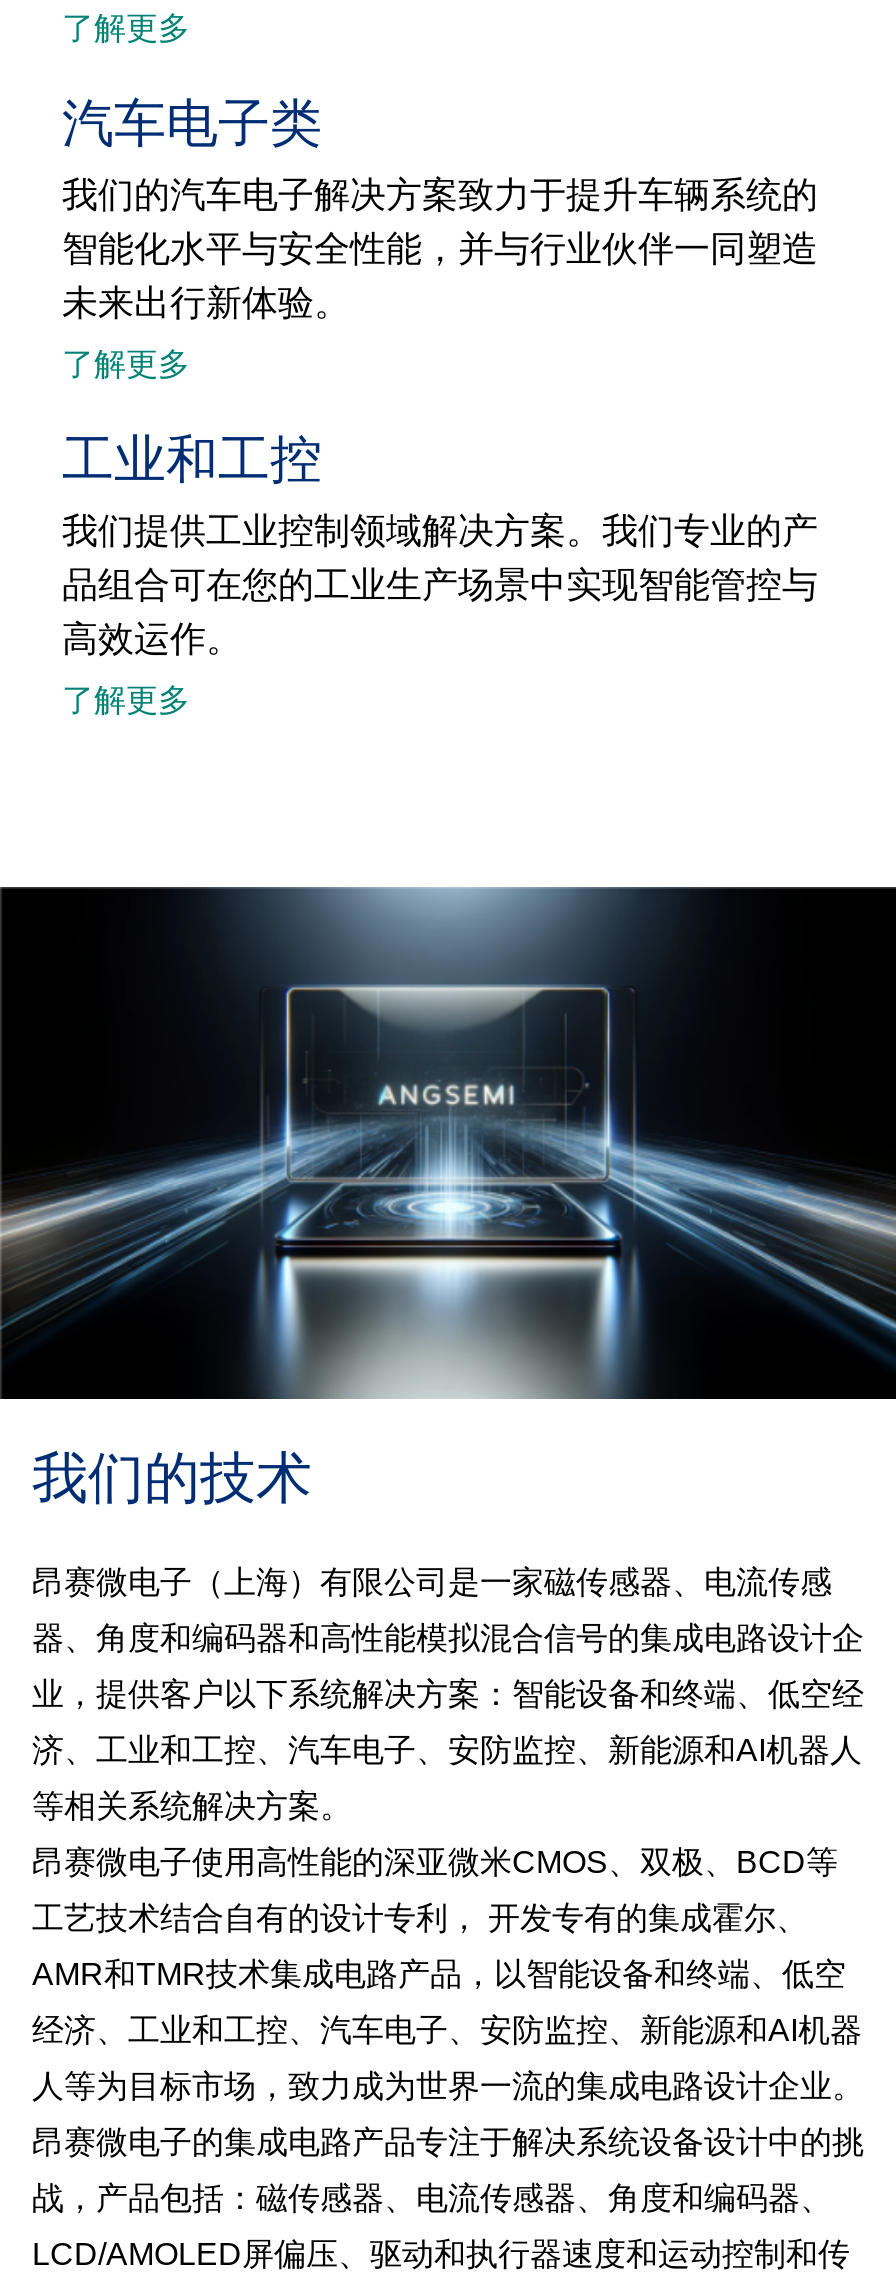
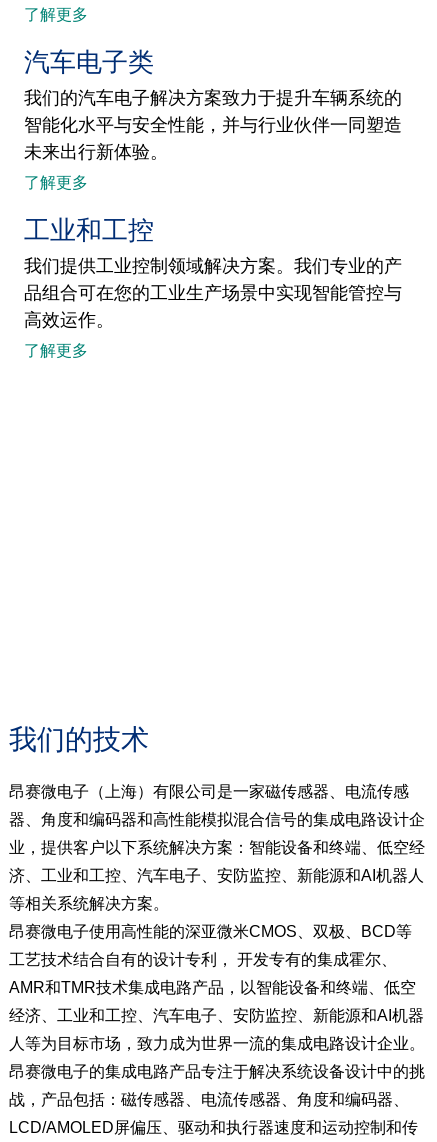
- [image]
